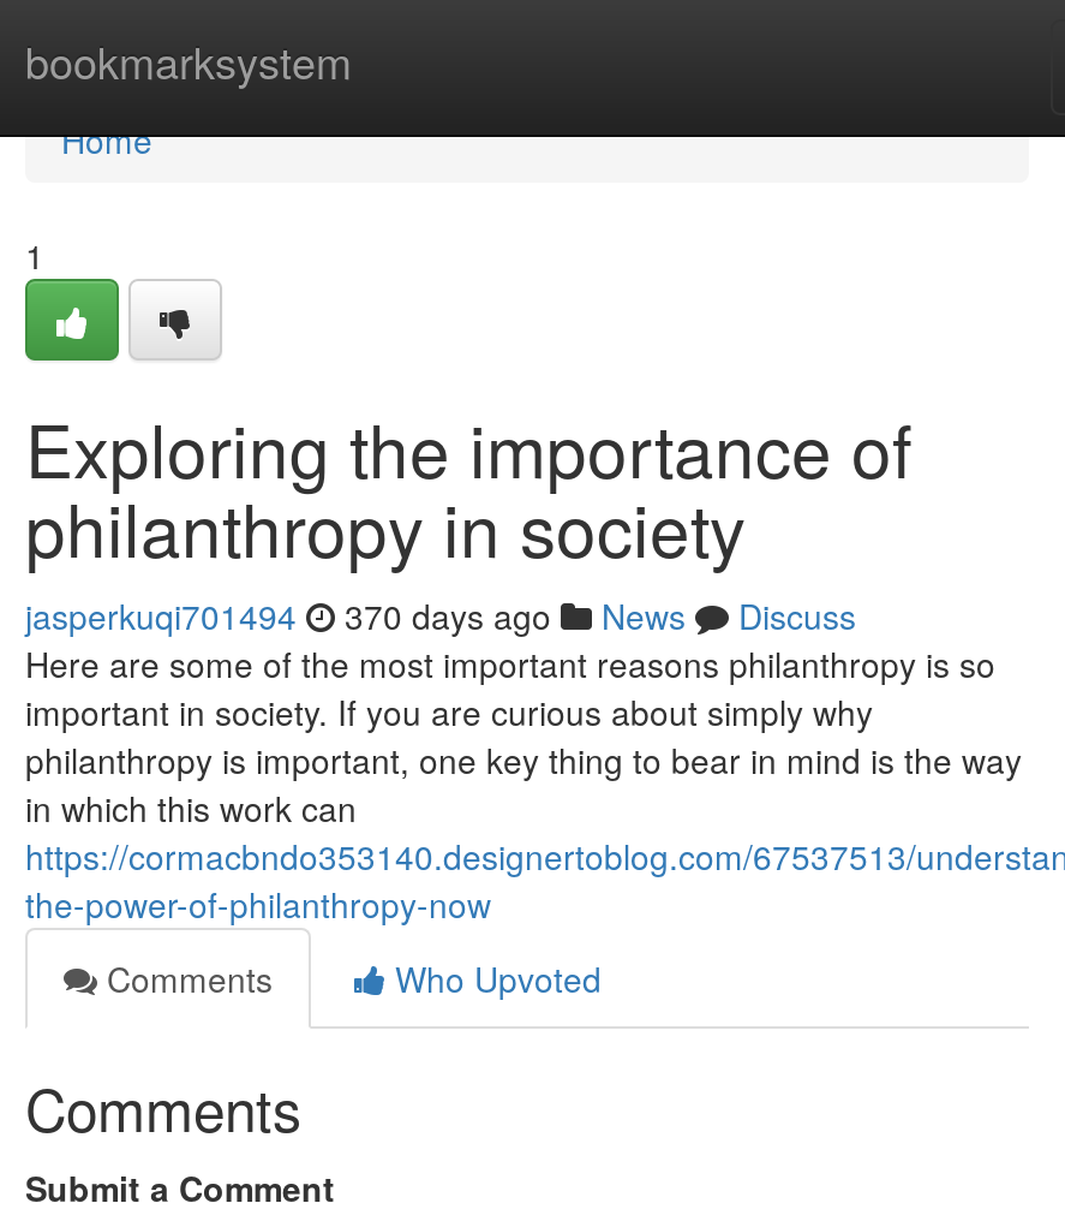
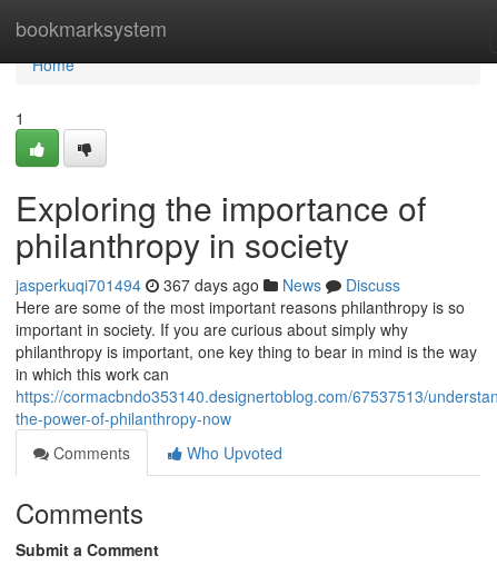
- jasperkuqi701494 370 days ago News Discuss
+ jasperkuqi701494 367 days ago News Discuss
